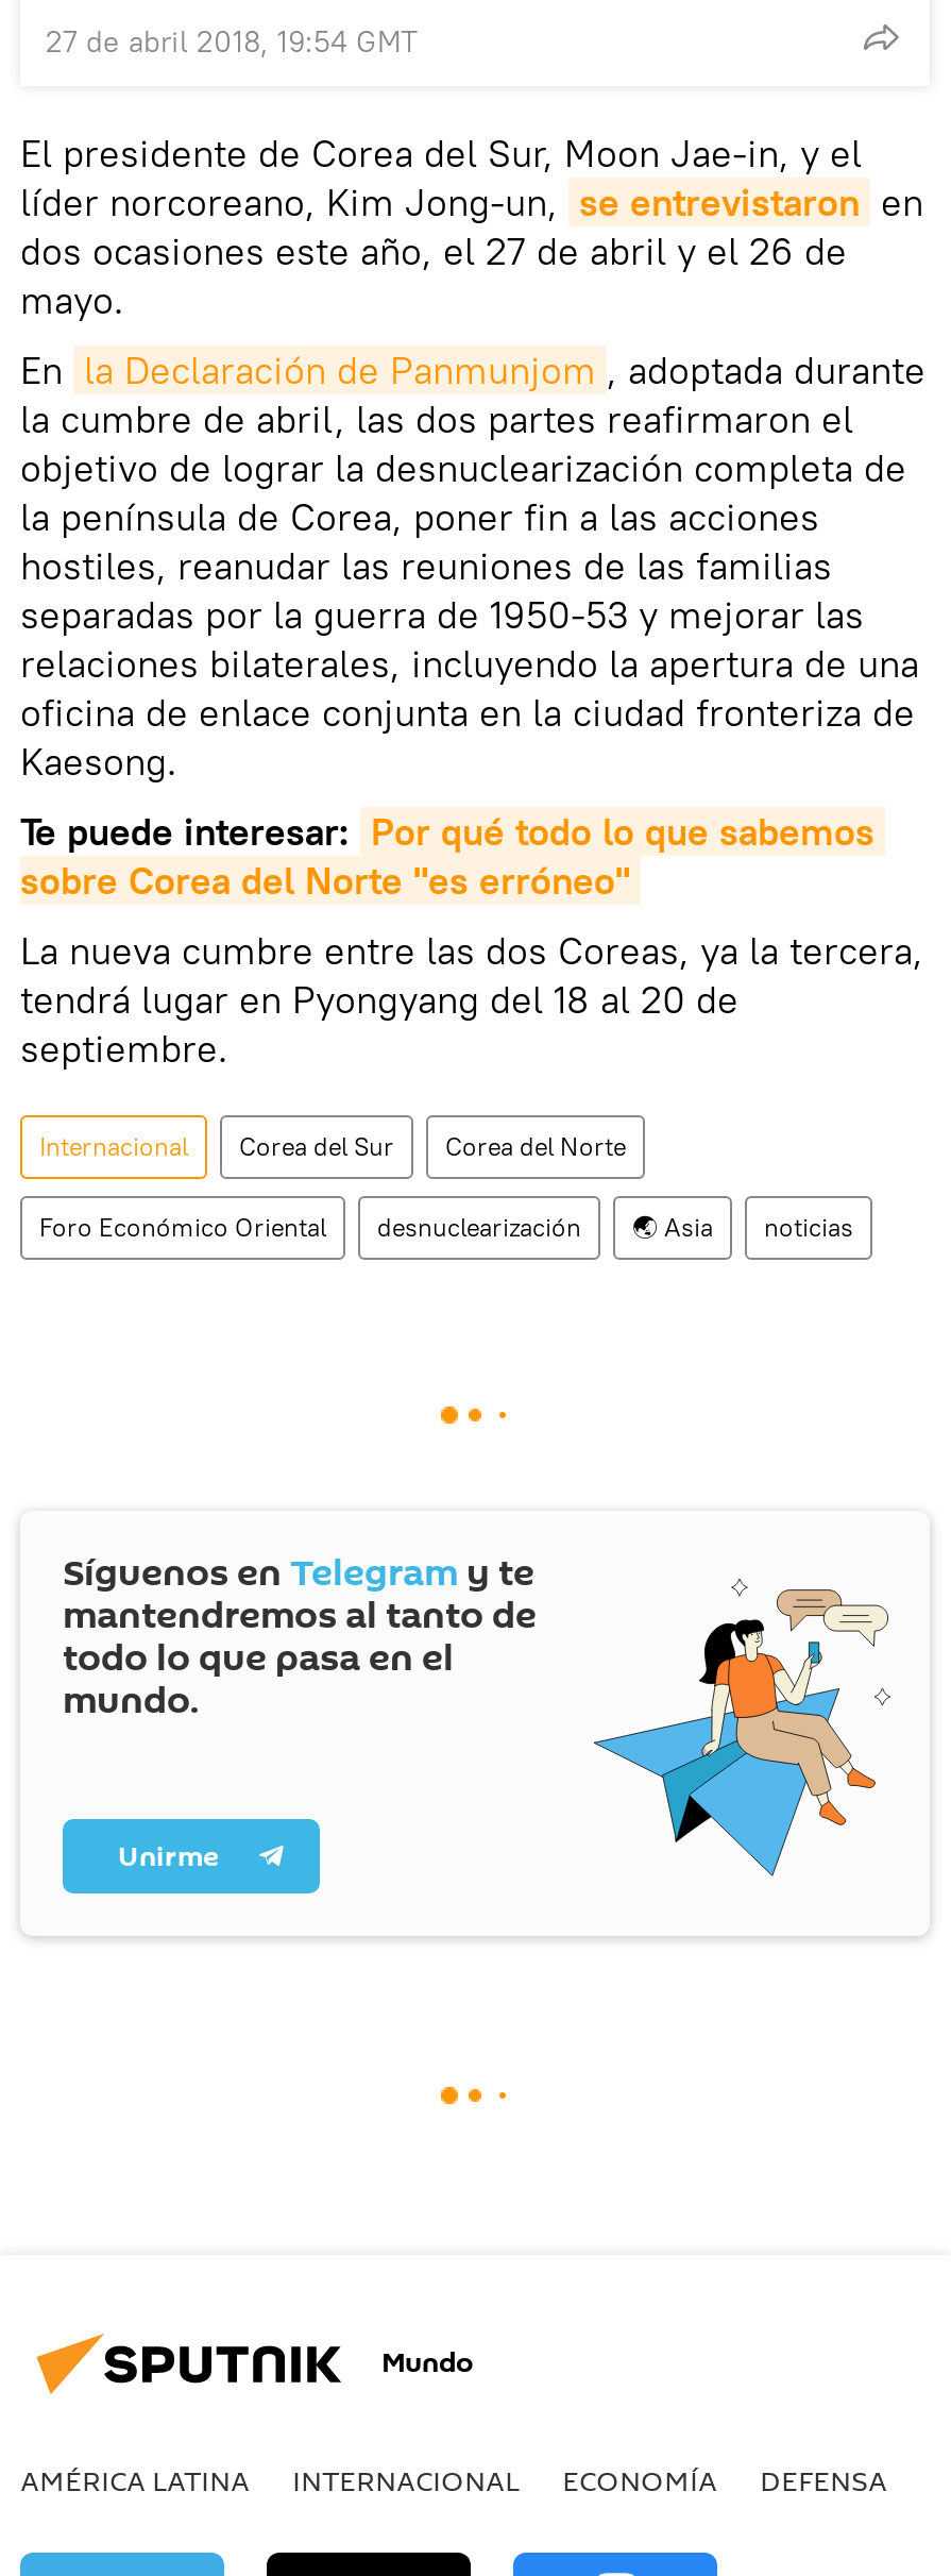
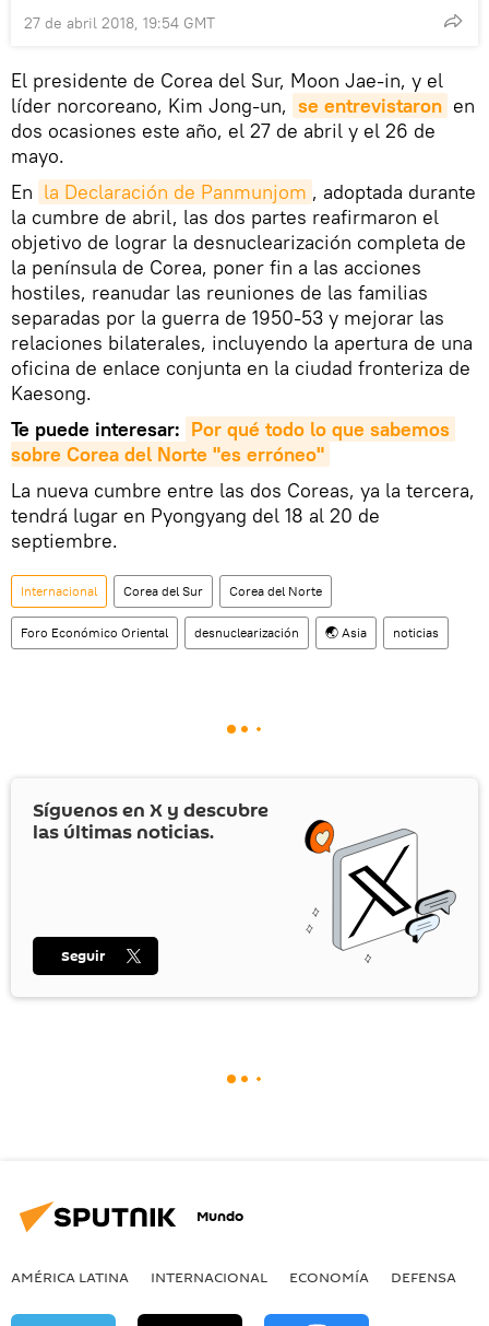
- [image]
- Síguenos en Telegram y te
- mantendremos al tanto de
- todo lo que pasa en el
- mundo.
+ [image]
+ Síguenos en X y descubre
+ las últimas noticias.

- Unirme
+ Seguir
